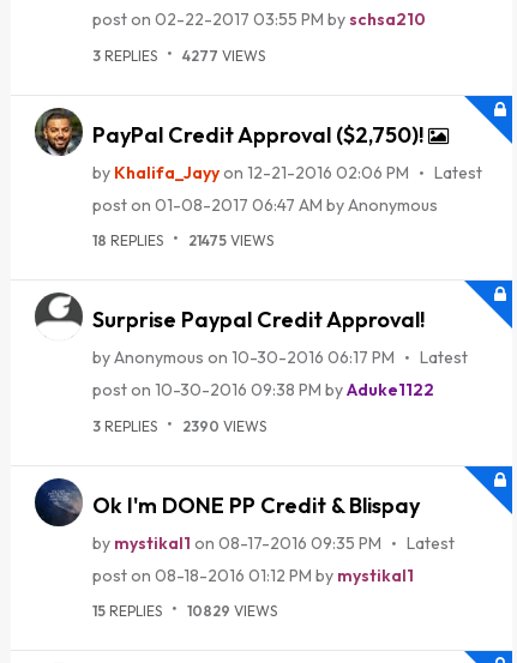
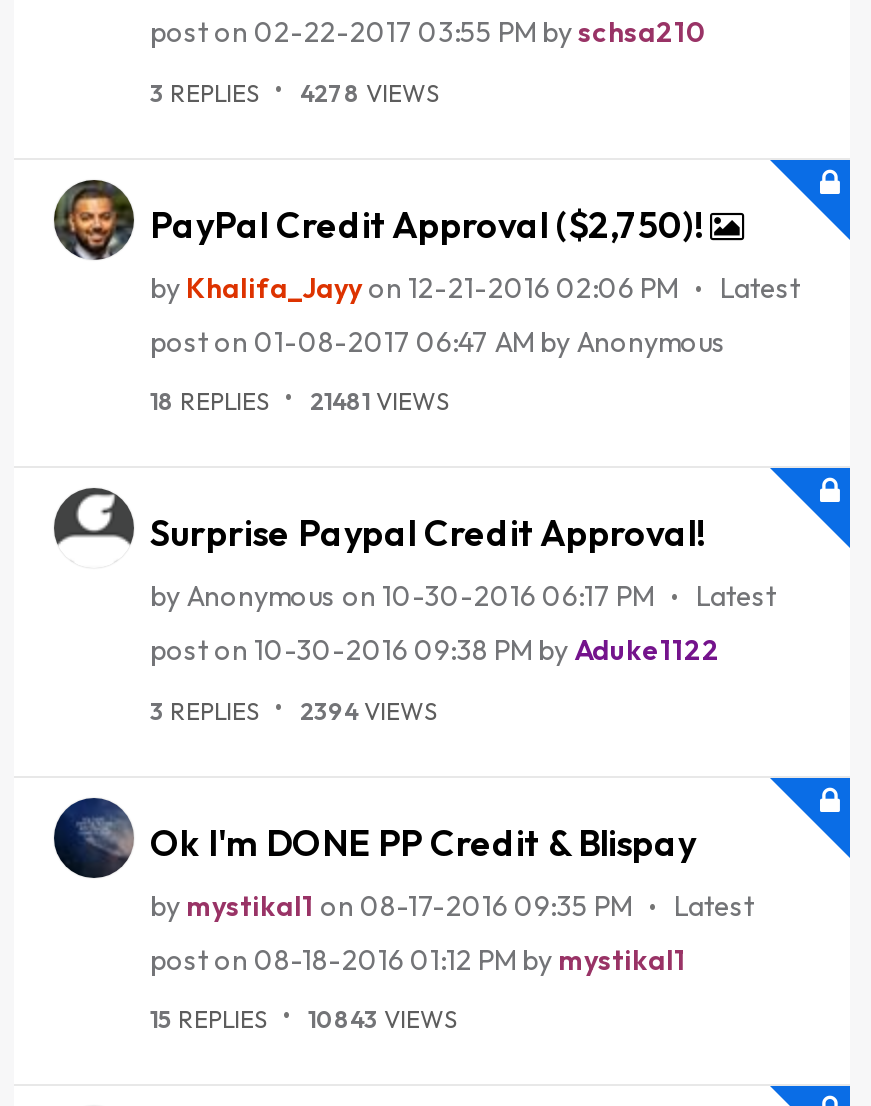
- 3 REPLIES 4277 VIEWS
+ 3 REPLIES 4278 VIEWS

- 18 REPLIES 21475 VIEWS
+ 18 REPLIES 21481 VIEWS

- 3 REPLIES 2390 VIEWS
+ 3 REPLIES 2394 VIEWS

- 15 REPLIES 10829 VIEWS
+ 15 REPLIES 10843 VIEWS
